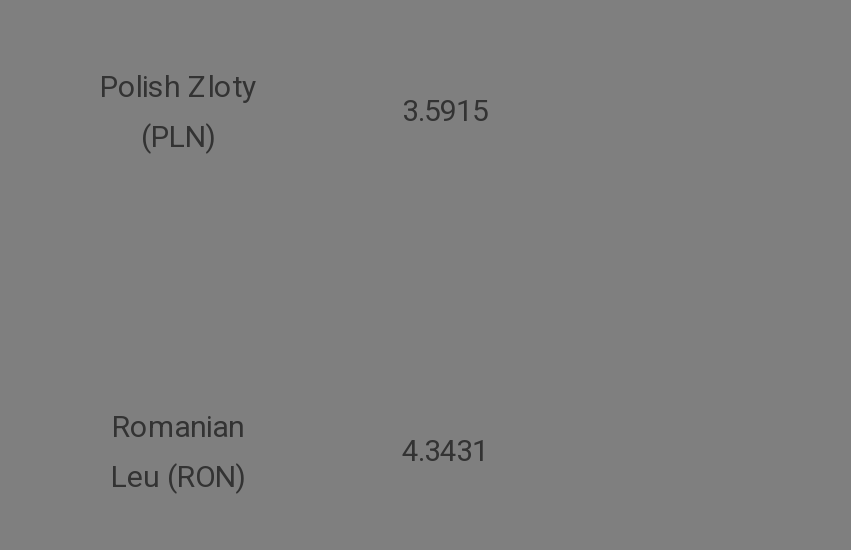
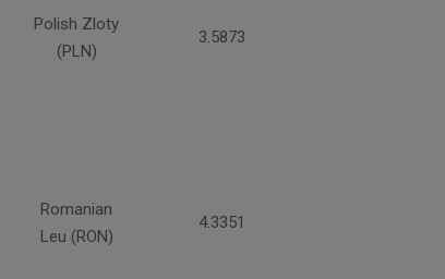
- 3.5915
+ 3.5873

- 4.3431
+ 4.3351
